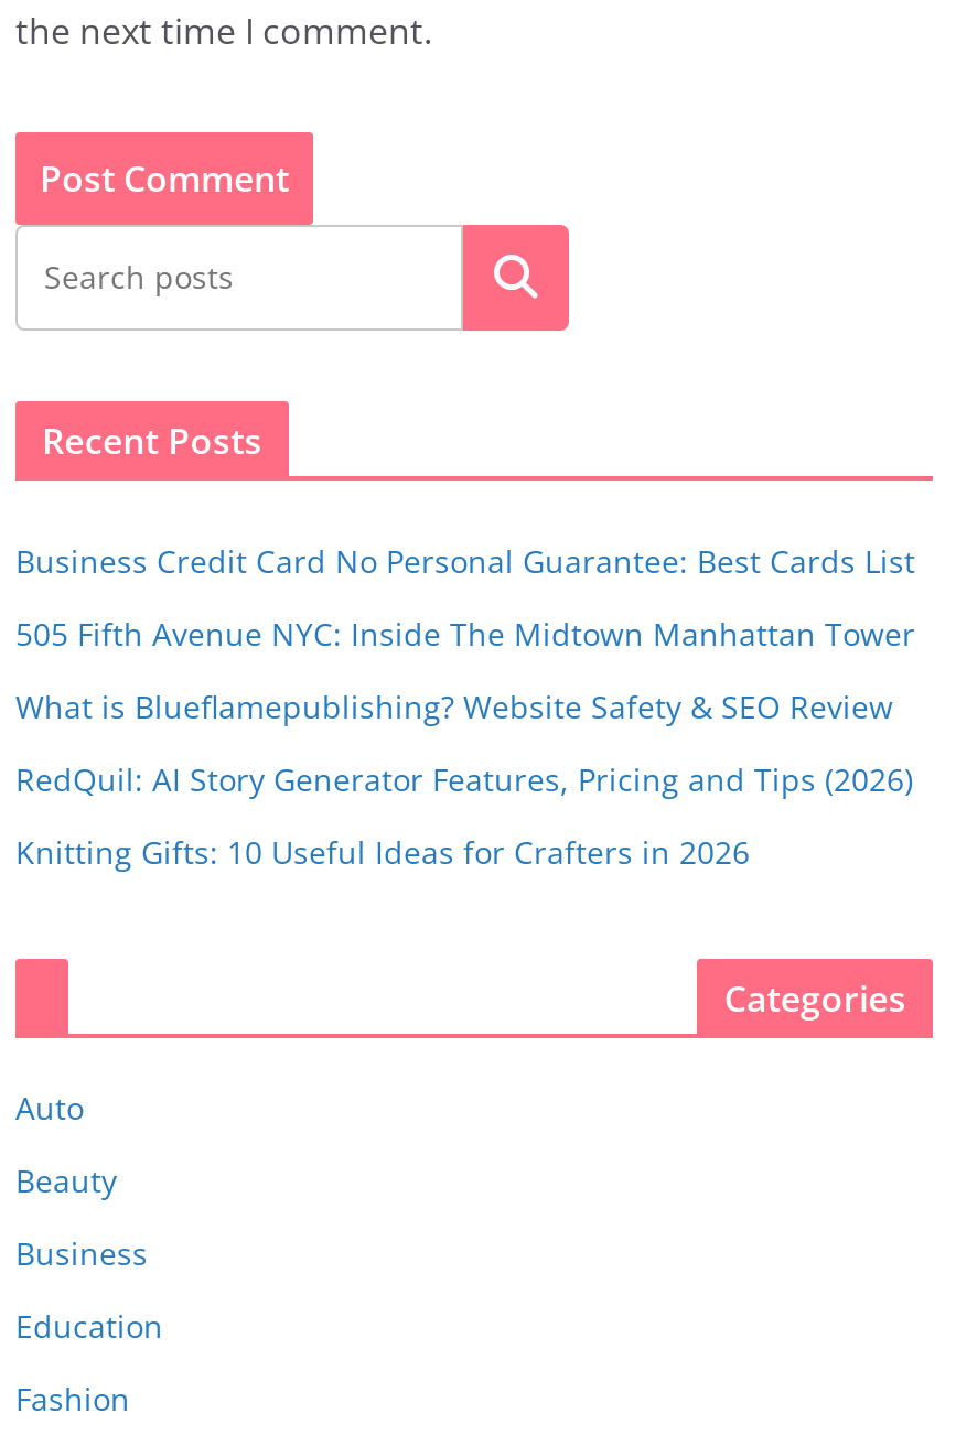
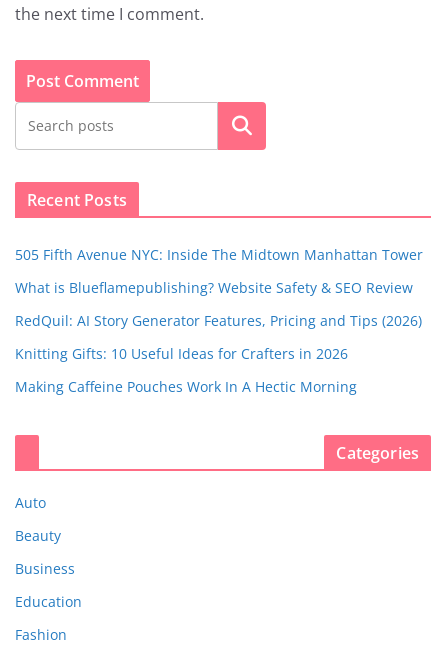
- Business Credit Card No Personal Guarantee: Best Cards List

moved up: 505 Fifth Avenue NYC: Inside The Midtown Manhattan Tower | What is Blueflamepublishing? Website Safety & SEO Review | RedQuil: AI Story Generator Features, Pricing and Tips (2026) | Knitting Gifts: 10 Useful Ideas for Crafters in 2026

+ Making Caffeine Pouches Work In A Hectic Morning
